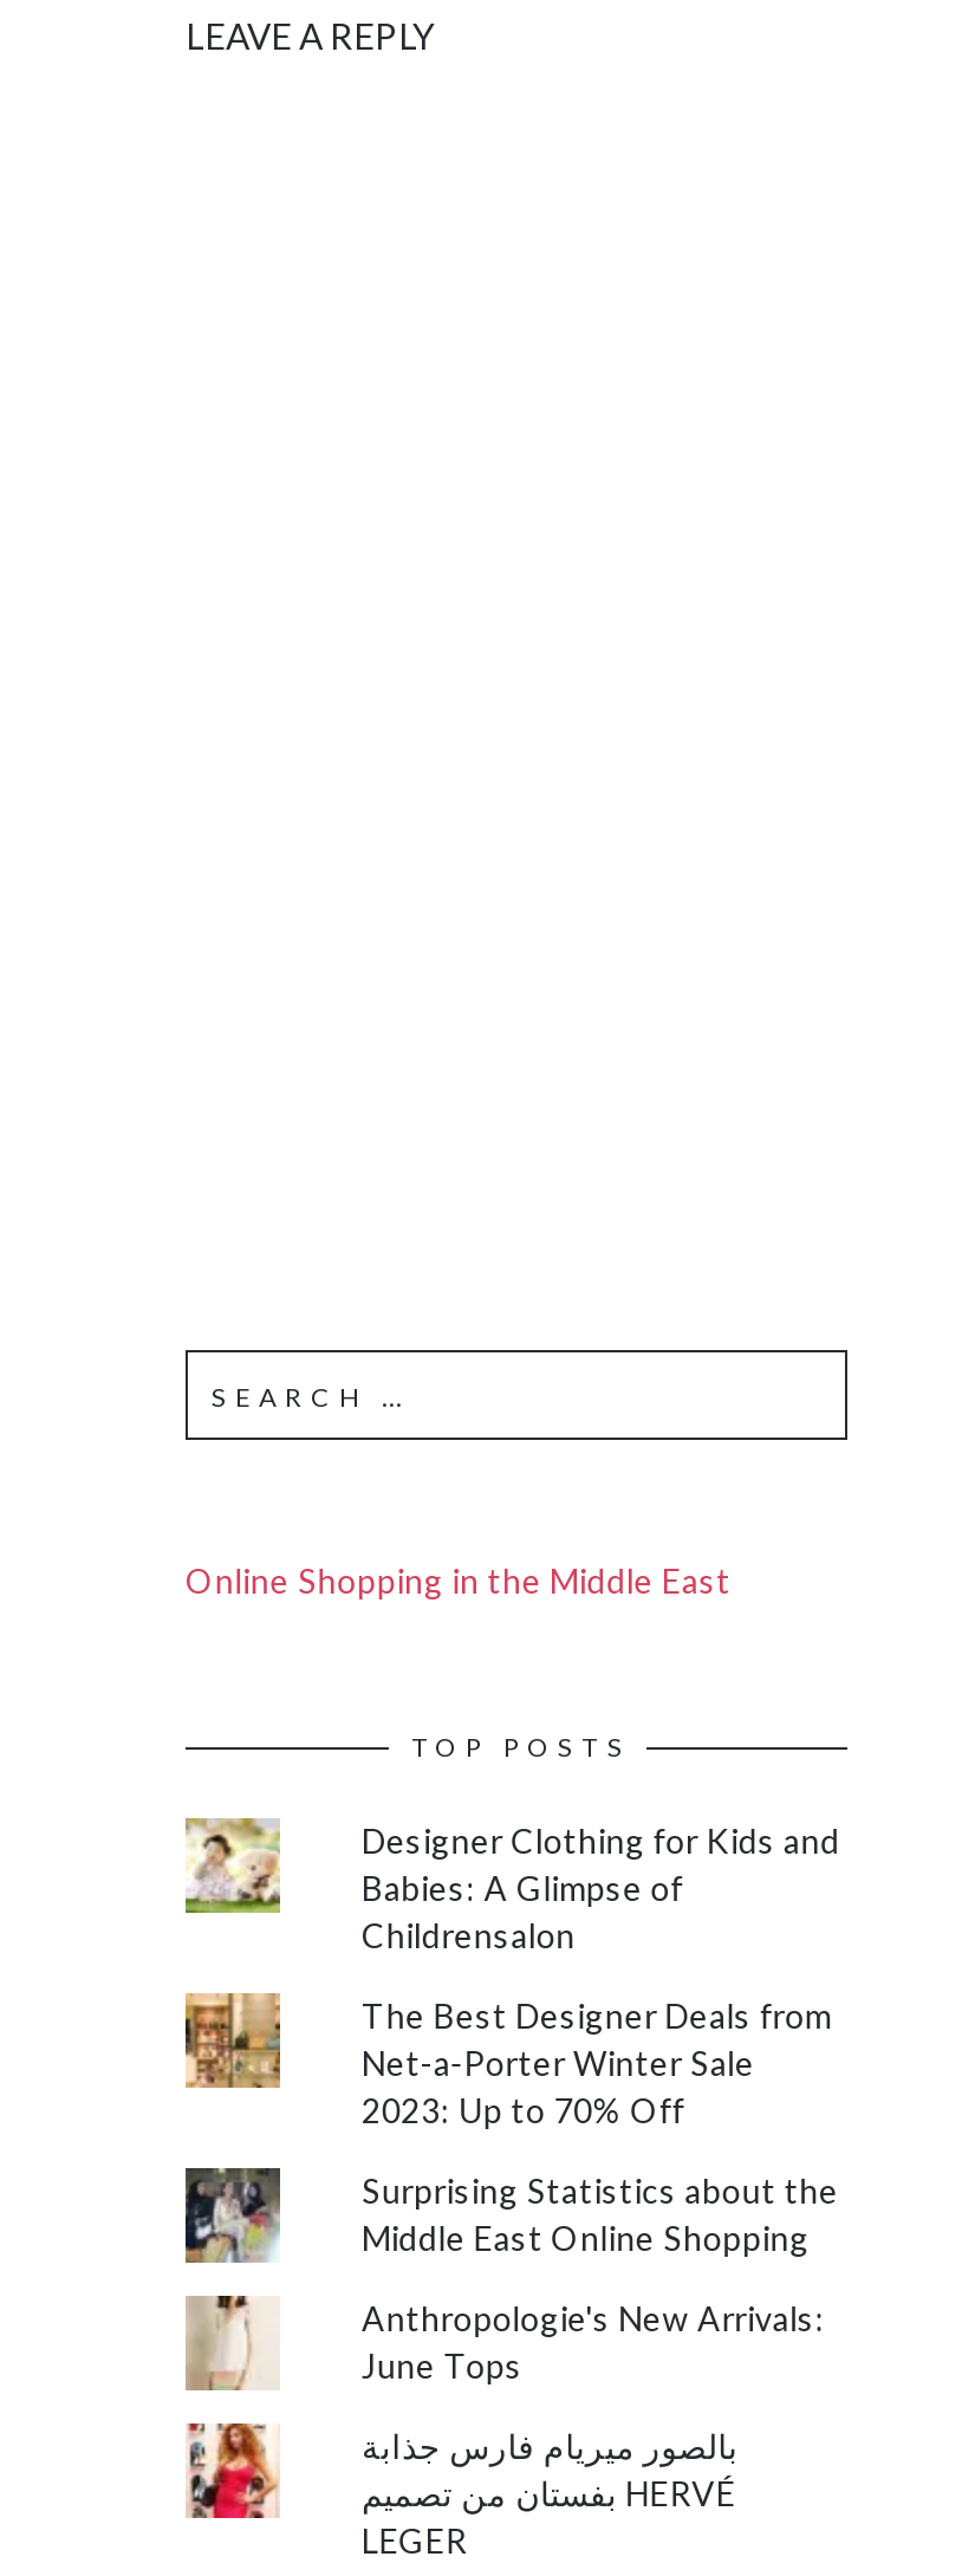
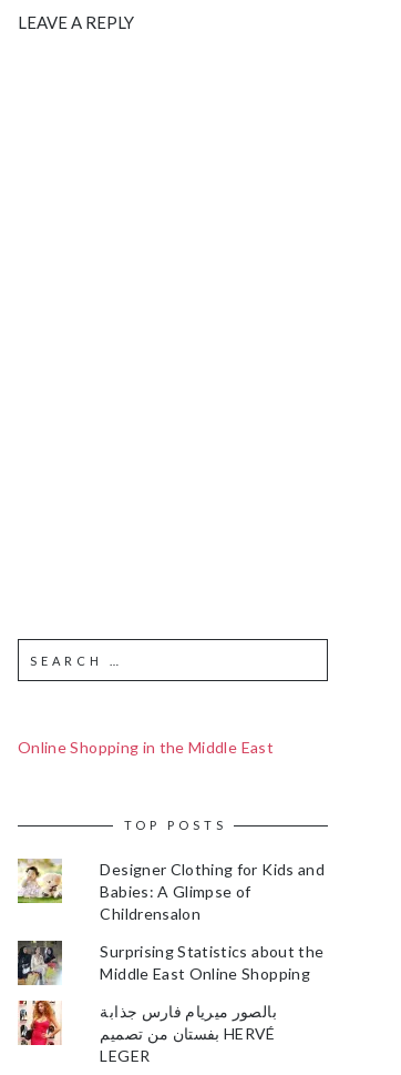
- [image]
- The Best Designer Deals from
- Net-a-Porter Winter Sale
- 2023: Up to 70% Off

- [image]
- Anthropologie's New Arrivals:
- June Tops
